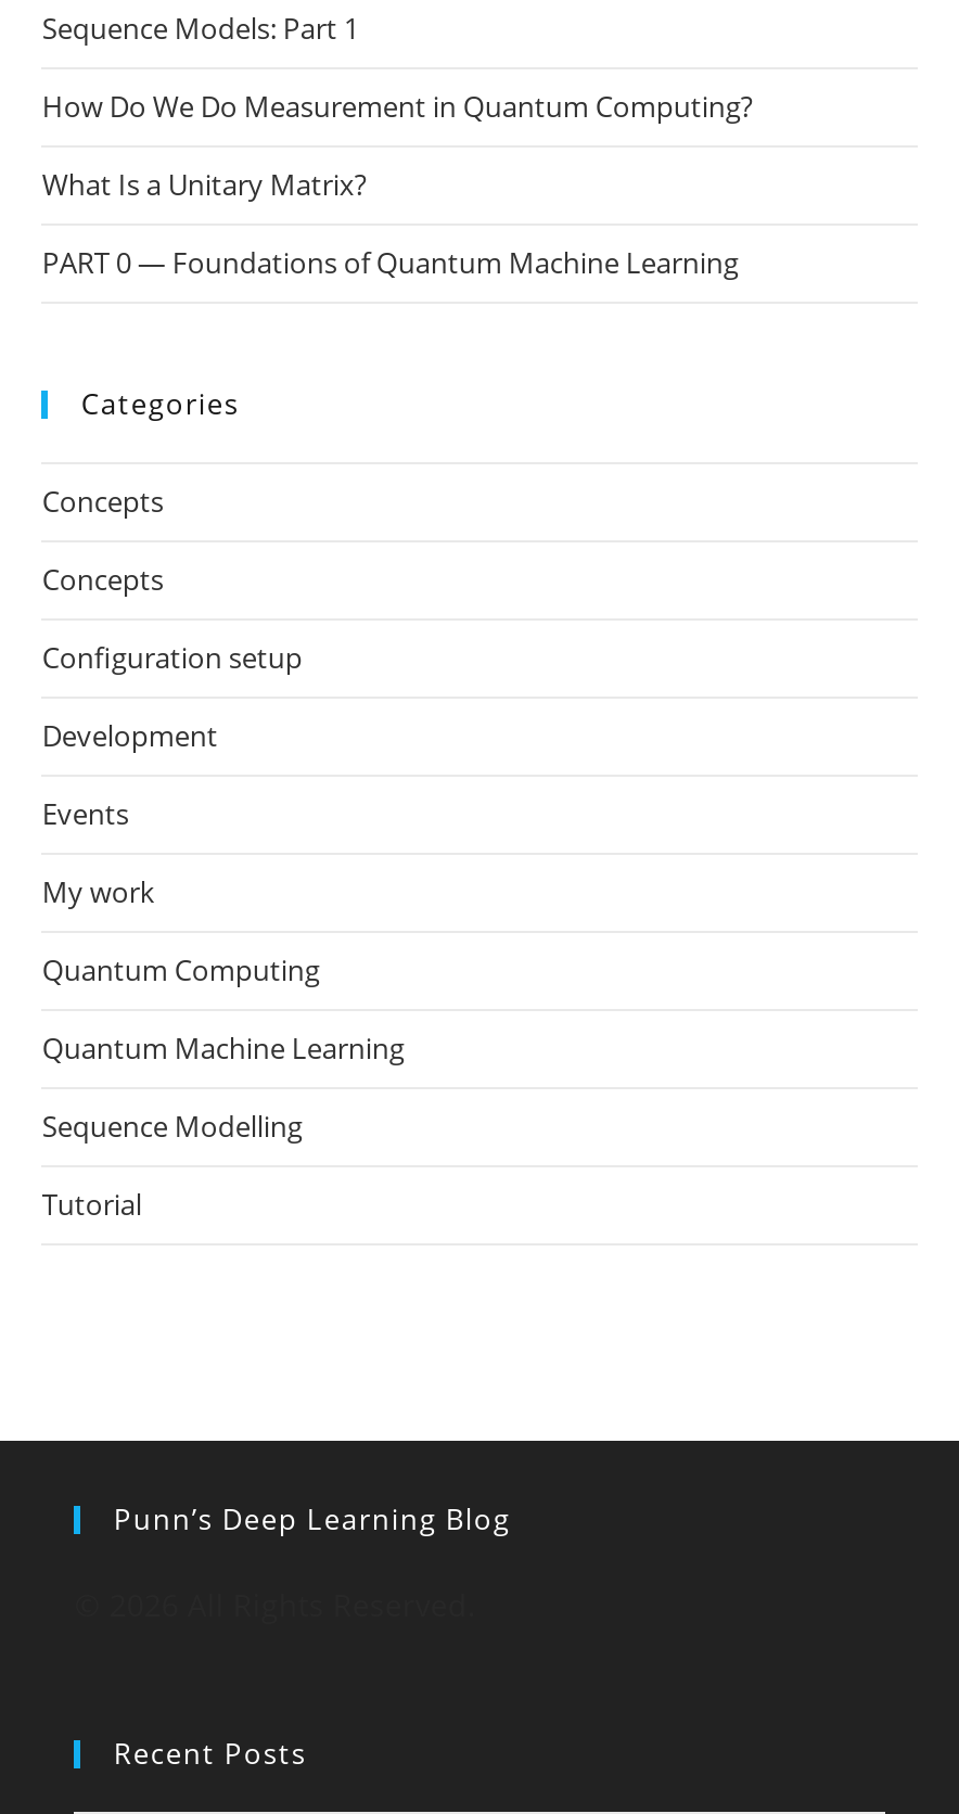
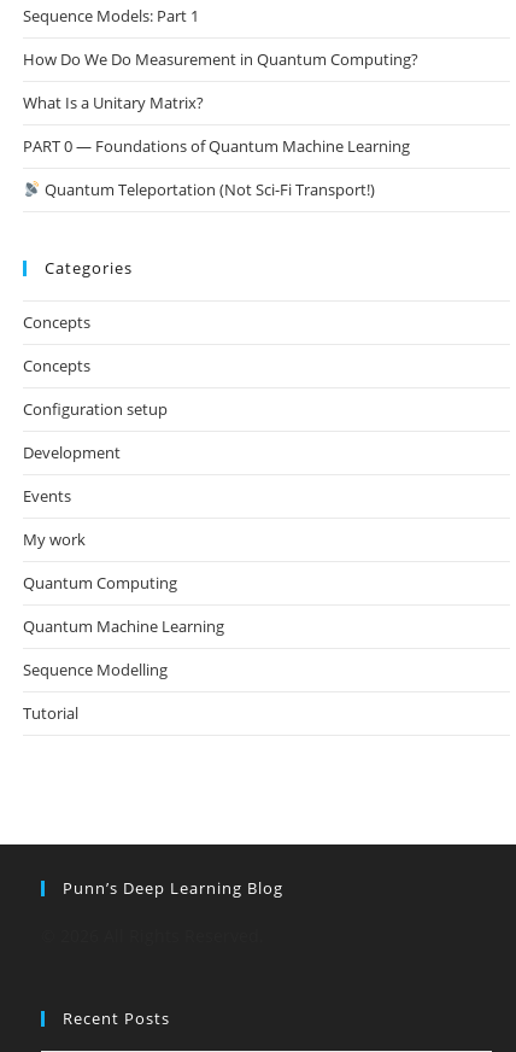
+ Quantum Teleportation (Not Sci-Fi Transport!)
